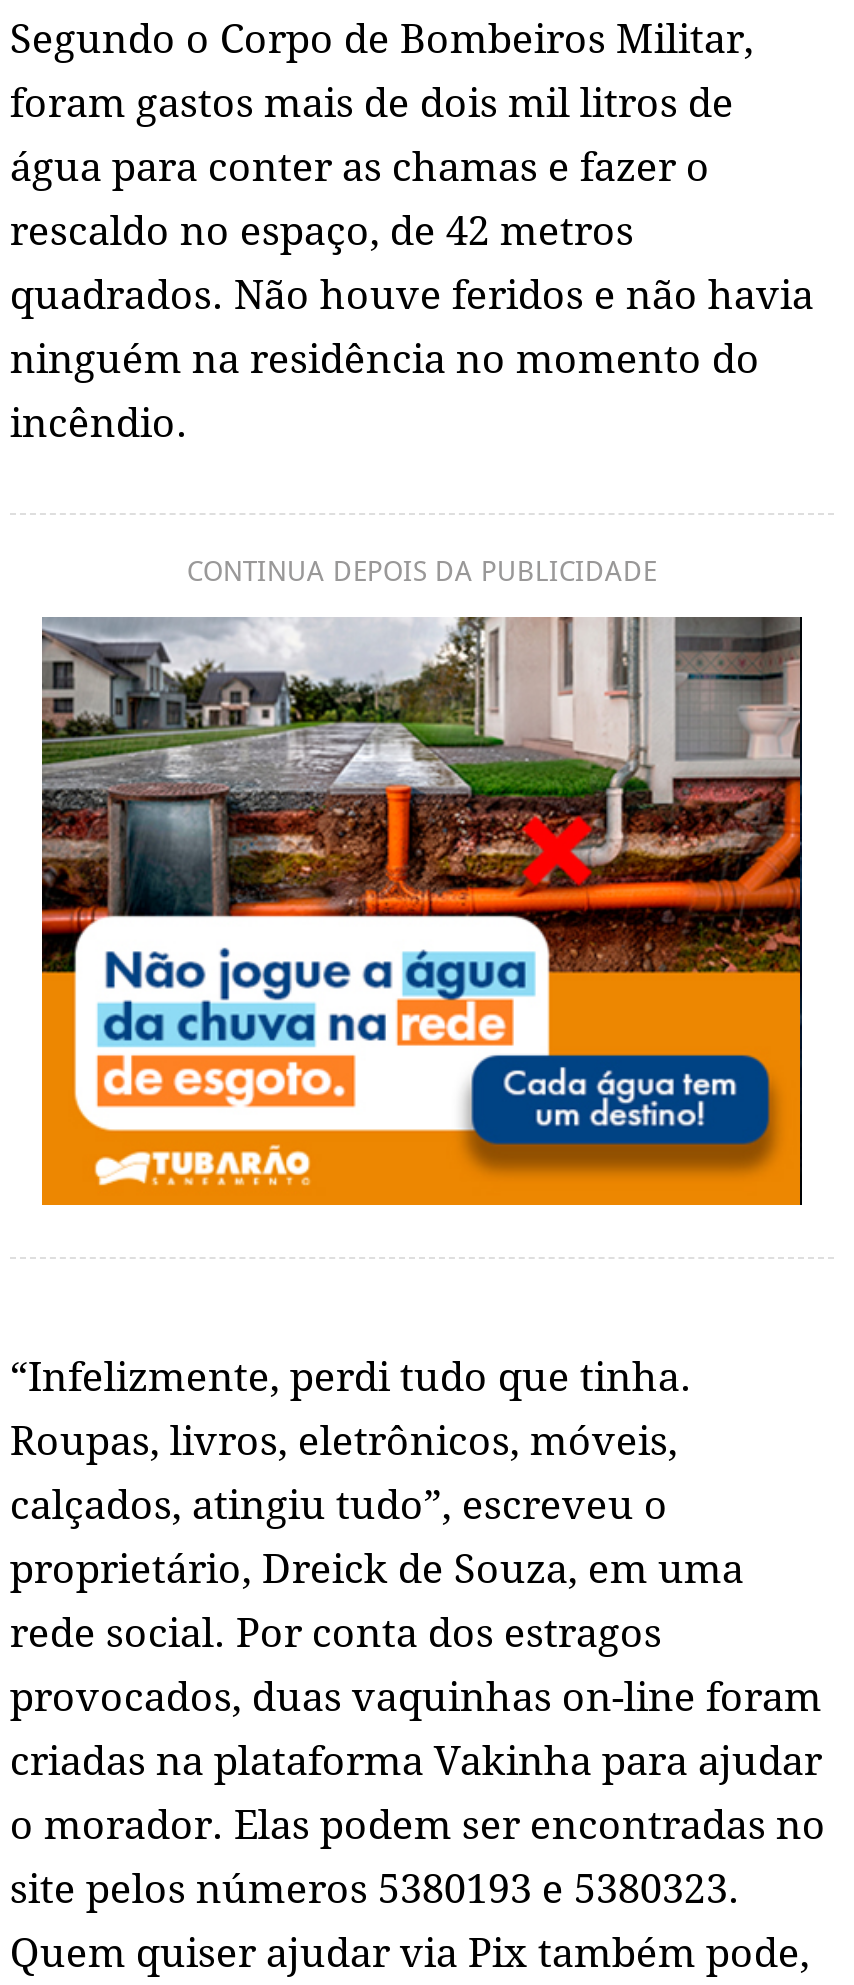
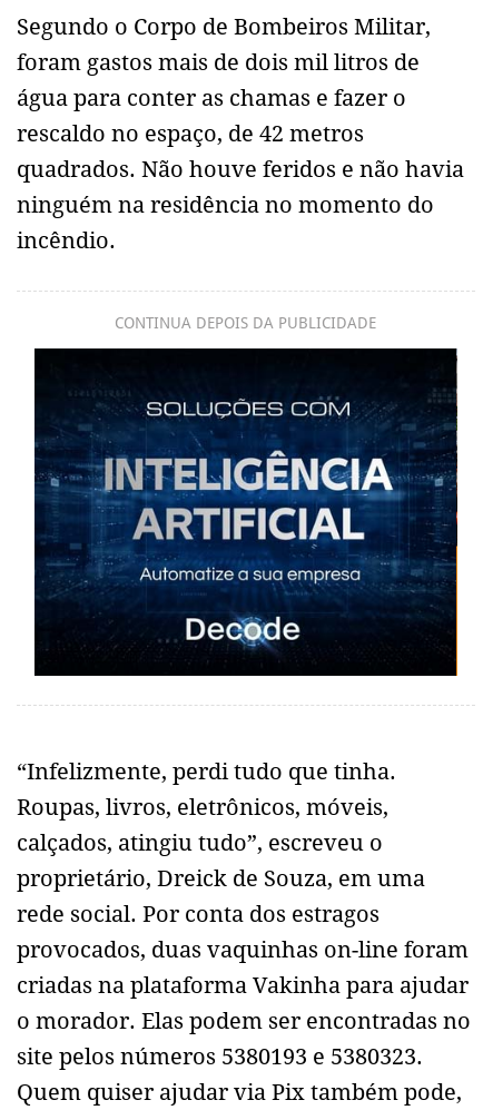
- [image]
+ [image]
